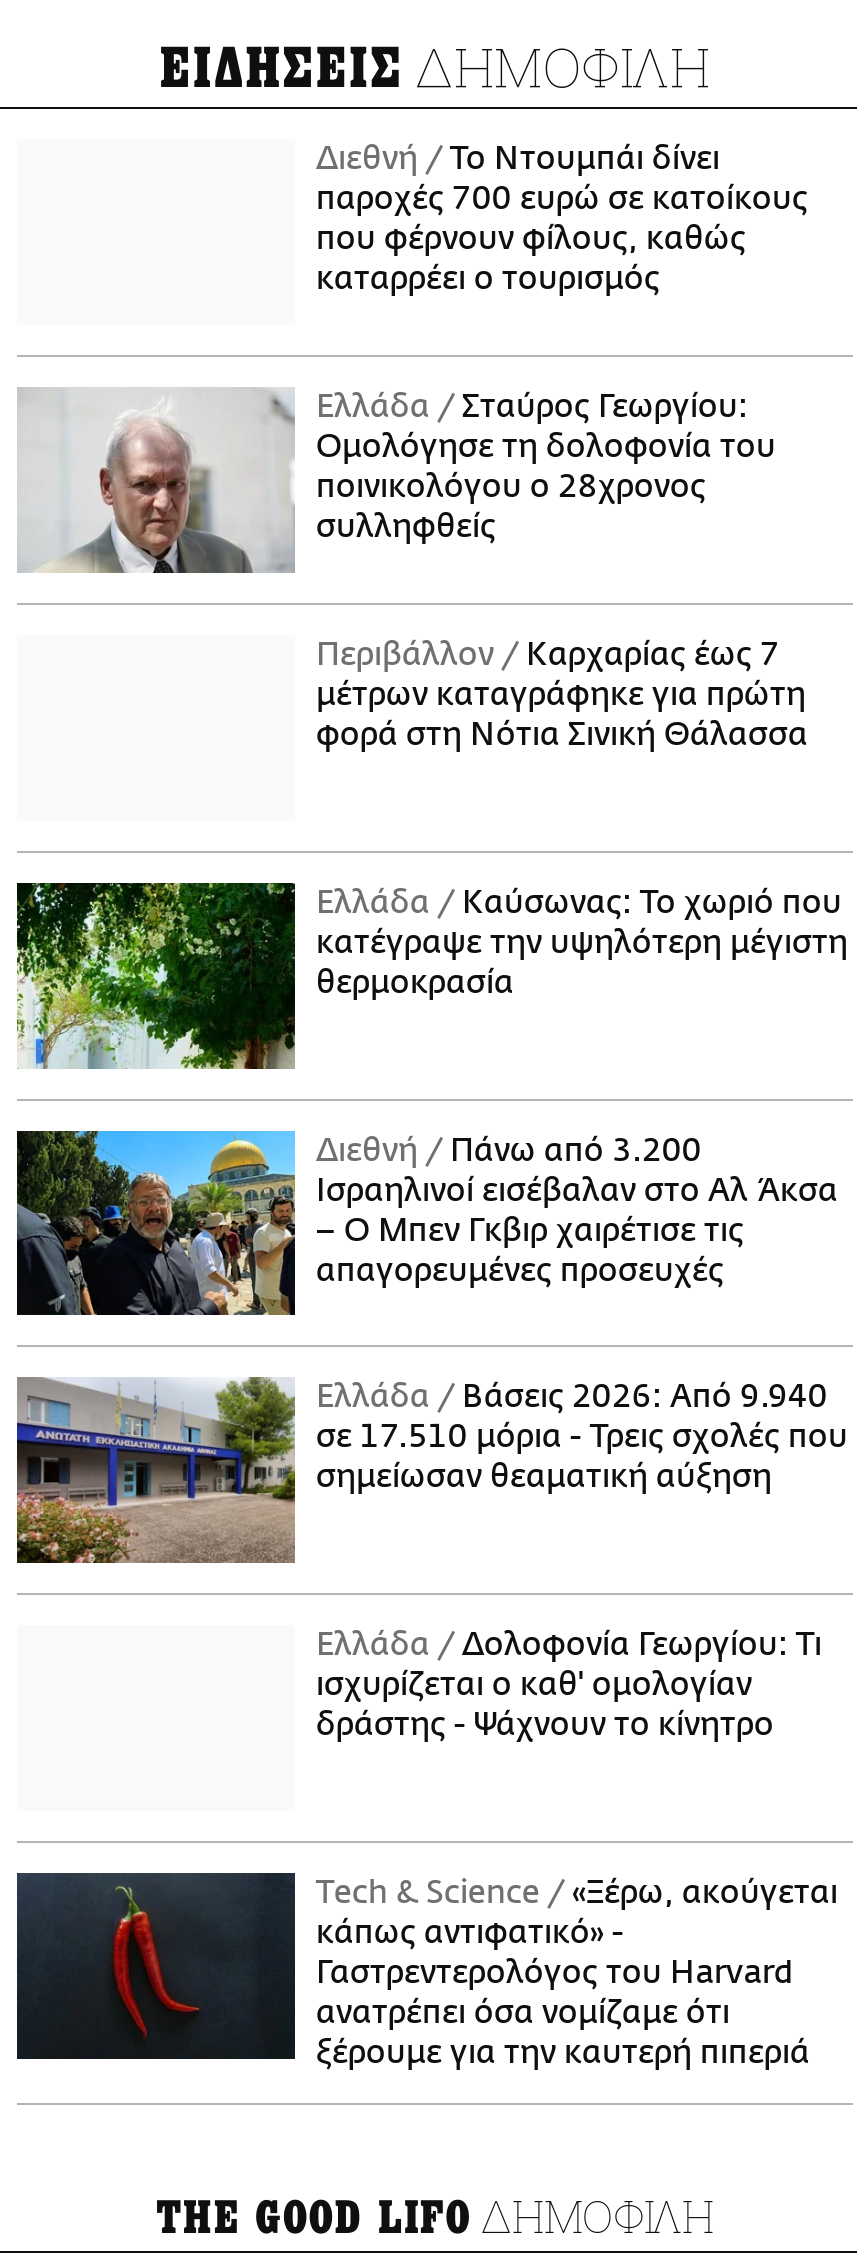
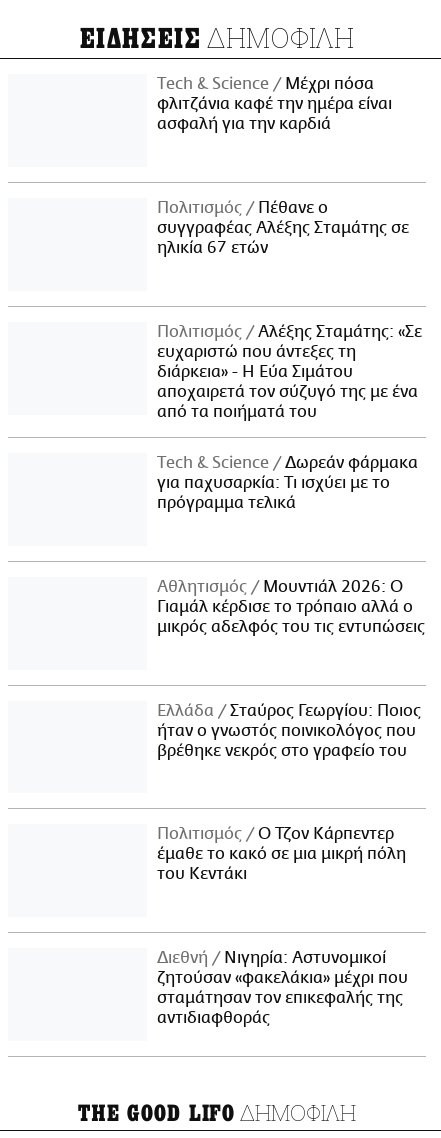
- Διεθνή Το Ντουμπάι δίνει
- παροχές 700 ευρώ σε κατοίκους
- που φέρνουν φίλους, καθώς
- καταρρέει ο τουρισμός
+ Τech & Science Μέχρι πόσα
+ φλιτζάνια καφέ την ημέρα είναι
+ ασφαλή για την καρδιά

- [image]

- Ελλάδα Σταύρος Γεωργίου:
- Ομολόγησε τη δολοφονία του
- ποινικολόγου ο 28χρονος
- συλληφθείς
+ Πολιτισμός Πέθανε ο
+ συγγραφέας Αλέξης Σταμάτης σε
+ ηλικία 67 ετών

- Περιβάλλον Καρχαρίας έως 7
- μέτρων καταγράφηκε για πρώτη
- φορά στη Νότια Σινική Θάλασσα
+ Πολιτισμός Αλέξης Σταμάτης: «Σε
+ ευχαριστώ που άντεξες τη
+ διάρκεια» - Η Εύα Σιμάτου
+ αποχαιρετά τον σύζυγό της με ένα
+ από τα ποιήματά του

- [image]

- Ελλάδα Καύσωνας: Το χωριό που
- κατέγραψε την υψηλότερη μέγιστη
- θερμοκρασία
+ Τech & Science Δωρεάν φάρμακα
+ για παχυσαρκία: Τι ισχύει με το
+ πρόγραμμα τελικά

- [image]

- Διεθνή Πάνω από 3.200
- Ισραηλινοί εισέβαλαν στο Αλ Άκσα
- – Ο Μπεν Γκβιρ χαιρέτισε τις
- απαγορευμένες προσευχές
+ Αθλητισμός Μουντιάλ 2026: Ο
+ Γιαμάλ κέρδισε το τρόπαιο αλλά ο
+ μικρός αδελφός του τις εντυπώσεις

- [image]

- Ελλάδα Βάσεις 2026: Από 9.940
- σε 17.510 μόρια - Τρεις σχολές που
- σημείωσαν θεαματική αύξηση
+ Ελλάδα Σταύρος Γεωργίου: Ποιος
+ ήταν ο γνωστός ποινικολόγος που
+ βρέθηκε νεκρός στο γραφείο του

- Ελλάδα Δολοφονία Γεωργίου: Τι
- ισχυρίζεται ο καθ' ομολογίαν
- δράστης - Ψάχνουν το κίνητρο
+ Πολιτισμός Ο Τζον Κάρπεντερ
+ έμαθε το κακό σε μια μικρή πόλη
+ του Κεντάκι

- [image]

- Τech & Science «Ξέρω, ακούγεται
- κάπως αντιφατικό» -
- Γαστρεντερολόγος του Harvard
- ανατρέπει όσα νομίζαμε ότι
- ξέρουμε για την καυτερή πιπεριά
+ Διεθνή Νιγηρία: Αστυνομικοί
+ ζητούσαν «φακελάκια» μέχρι που
+ σταμάτησαν τον επικεφαλής της
+ αντιδιαφθοράς
